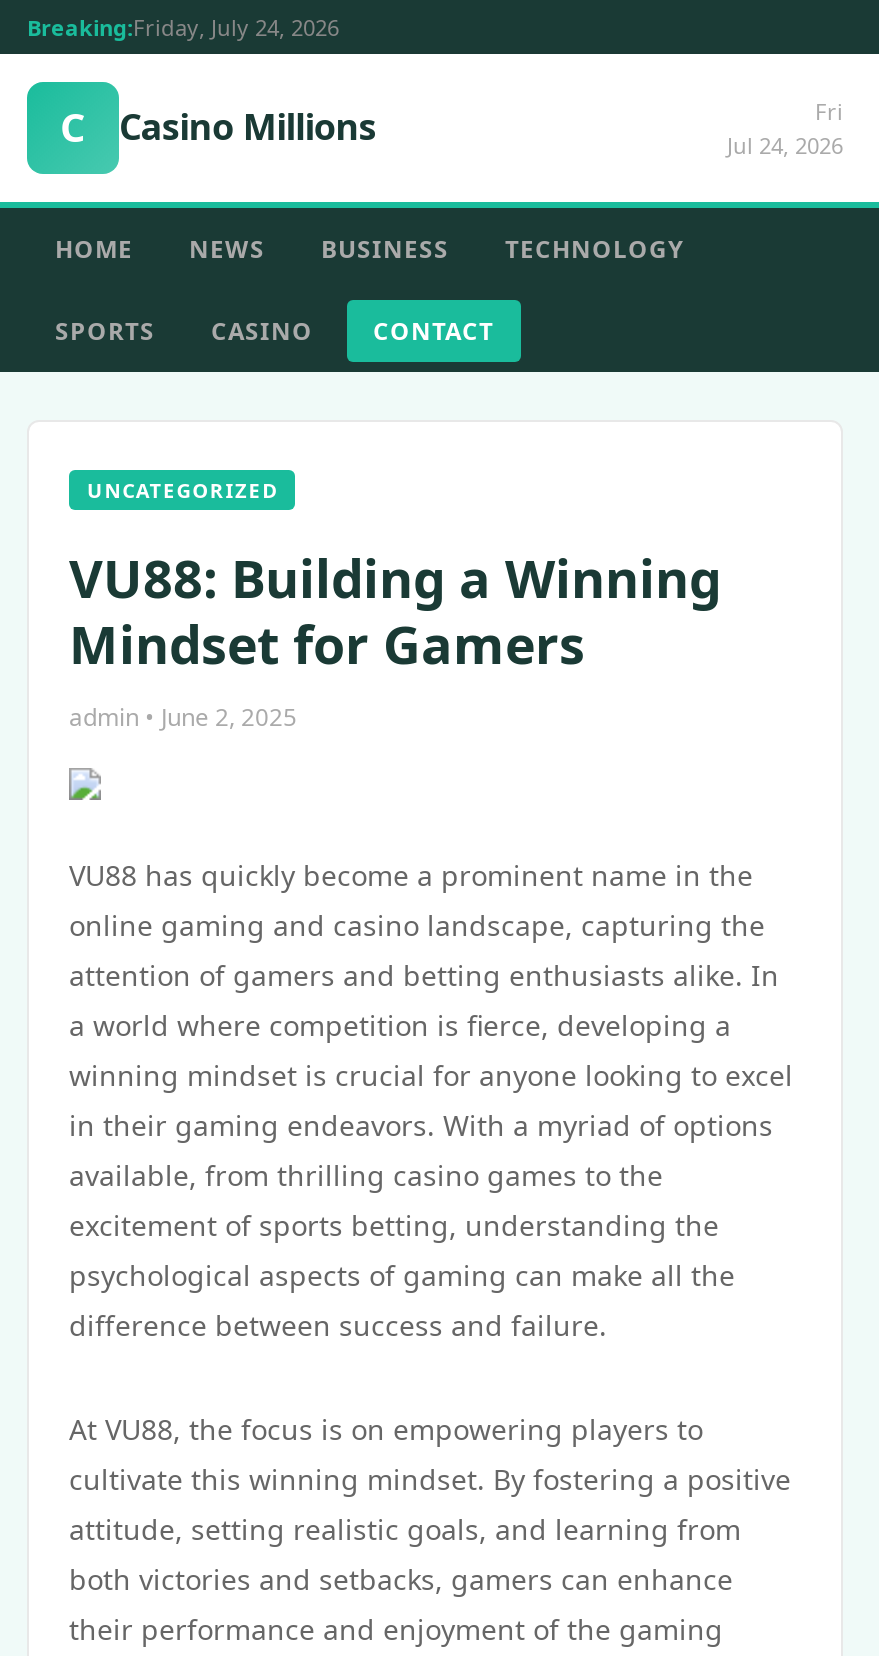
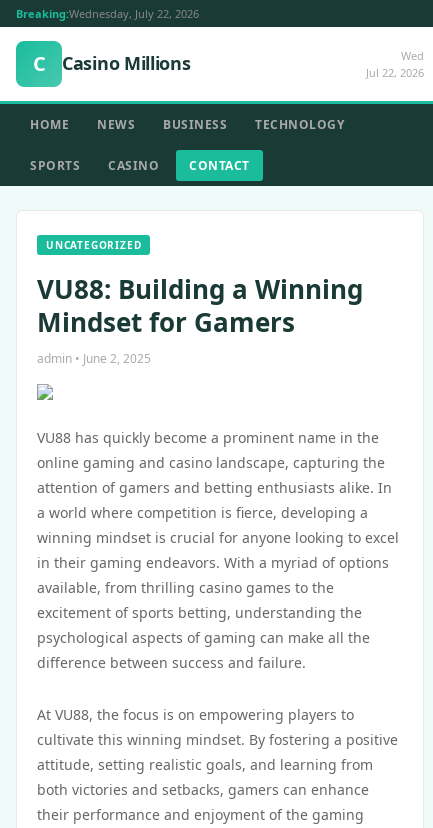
- Breaking:Friday, July 24, 2026
+ Breaking:Wednesday, July 22, 2026

- Fri
- Jul 24, 2026
+ Wed
+ Jul 22, 2026
